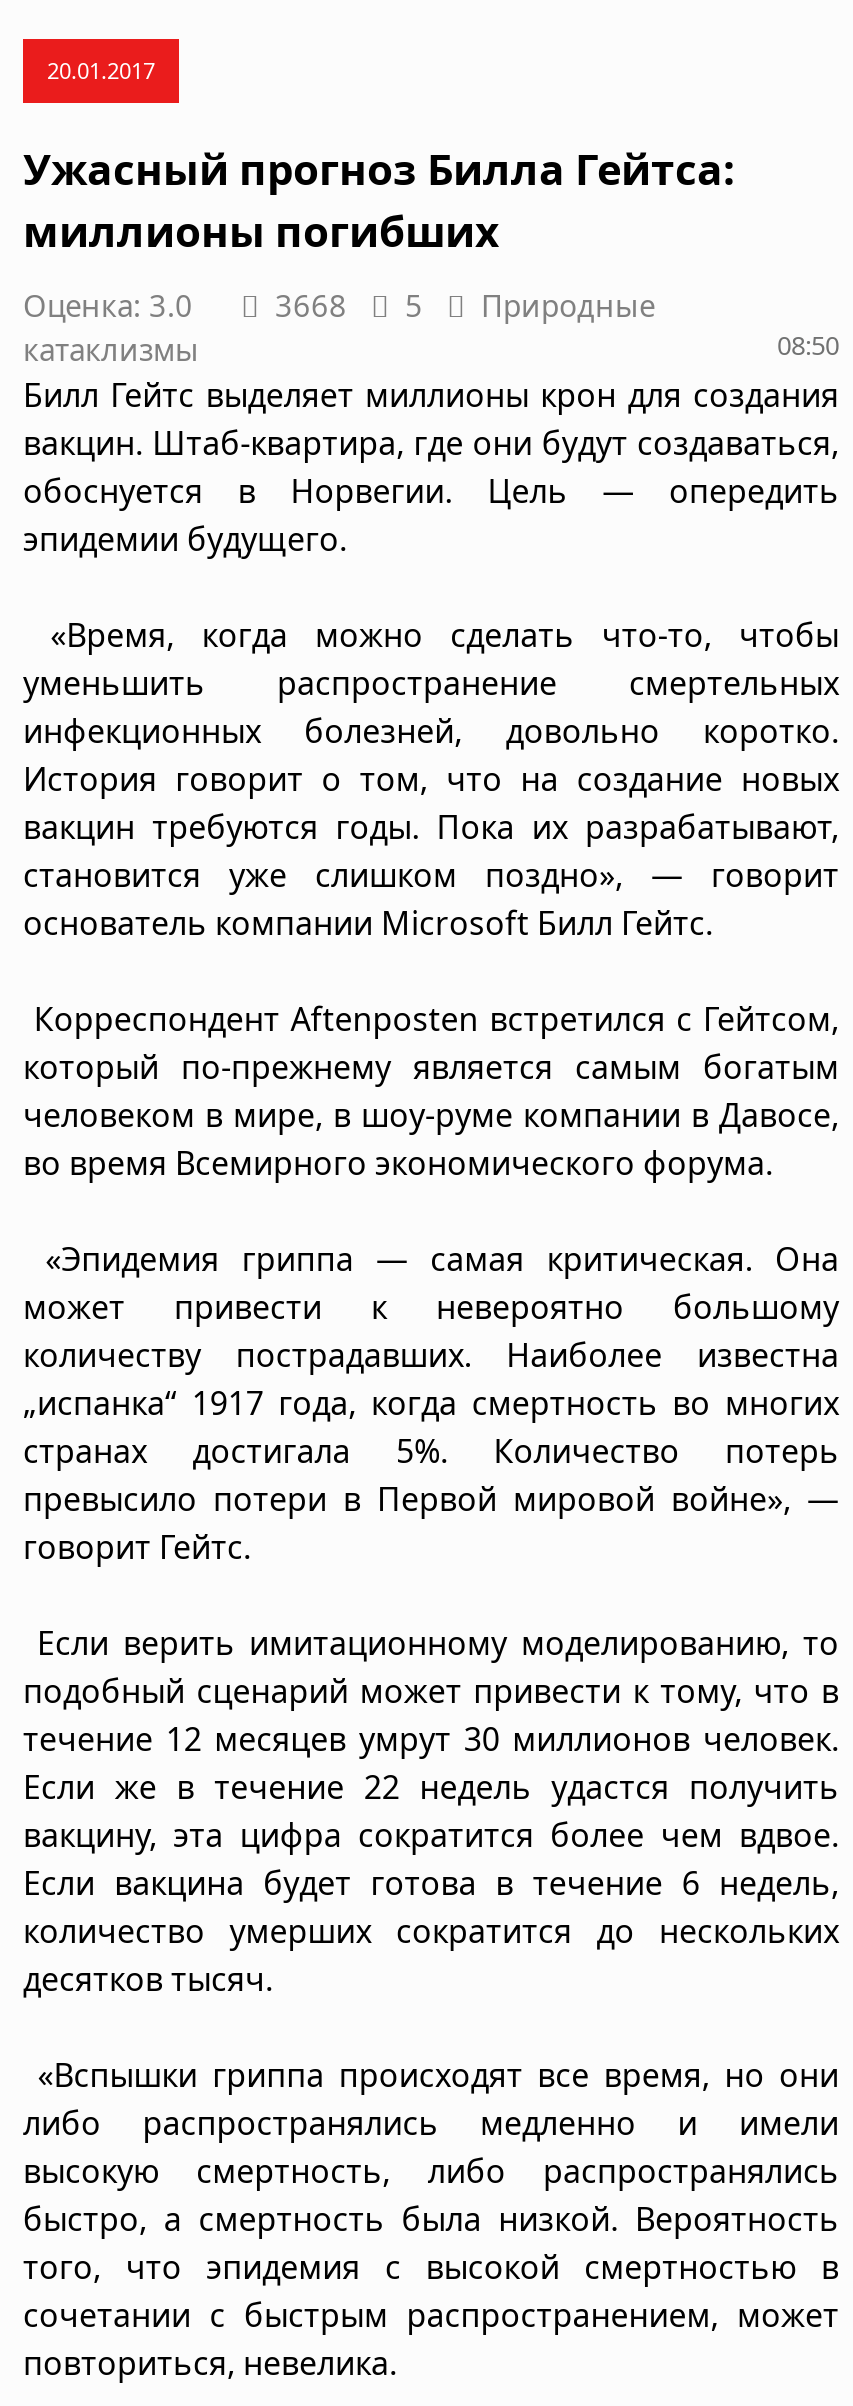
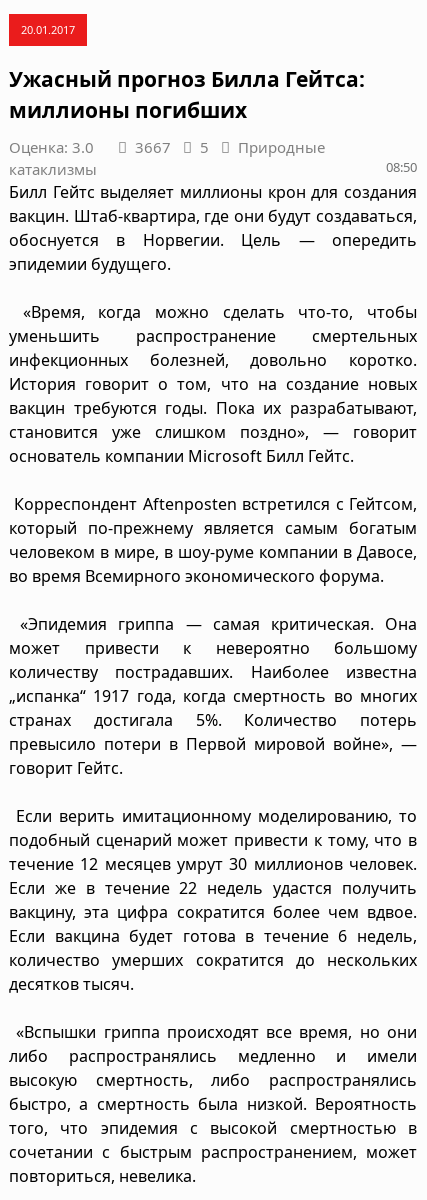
- Оценка: 3.0 3668 5 Природные
+ Оценка: 3.0 3667 5 Природные
